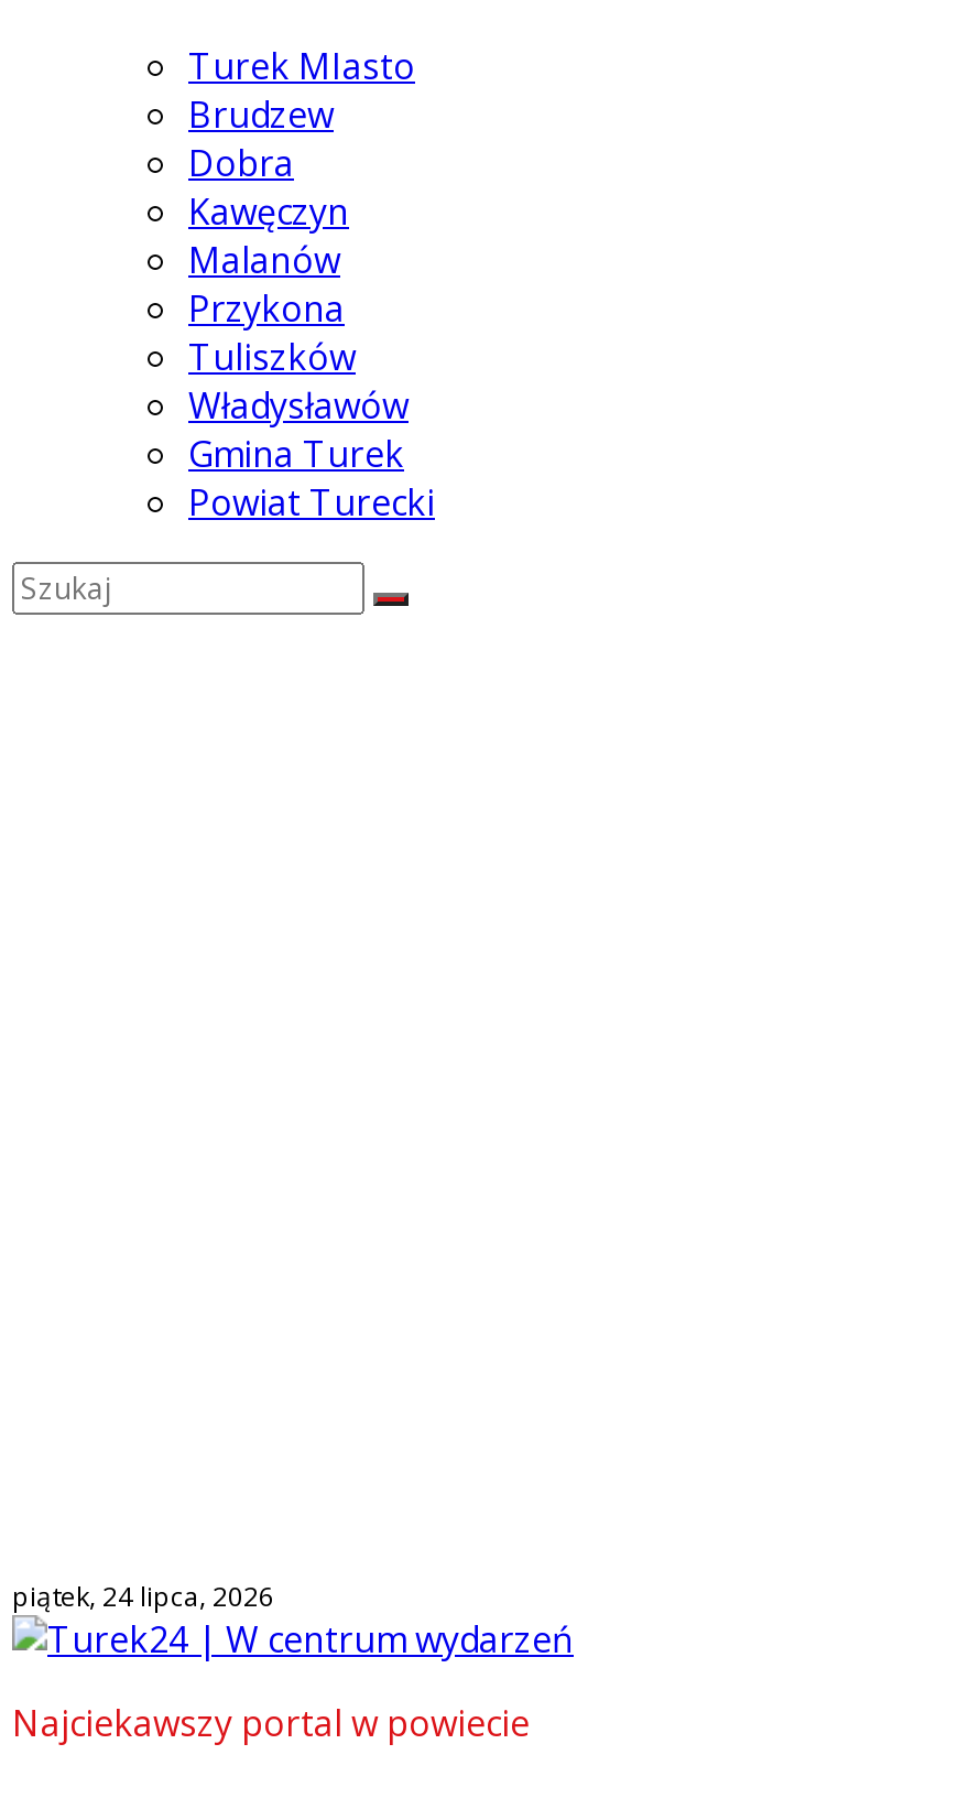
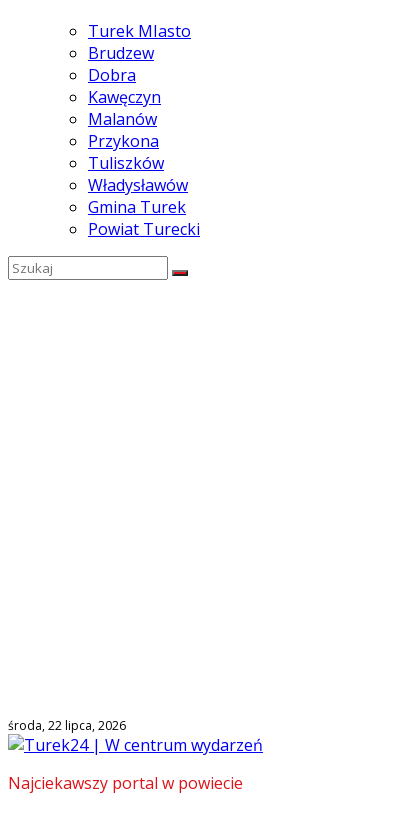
- piątek, 24 lipca, 2026
+ środa, 22 lipca, 2026
